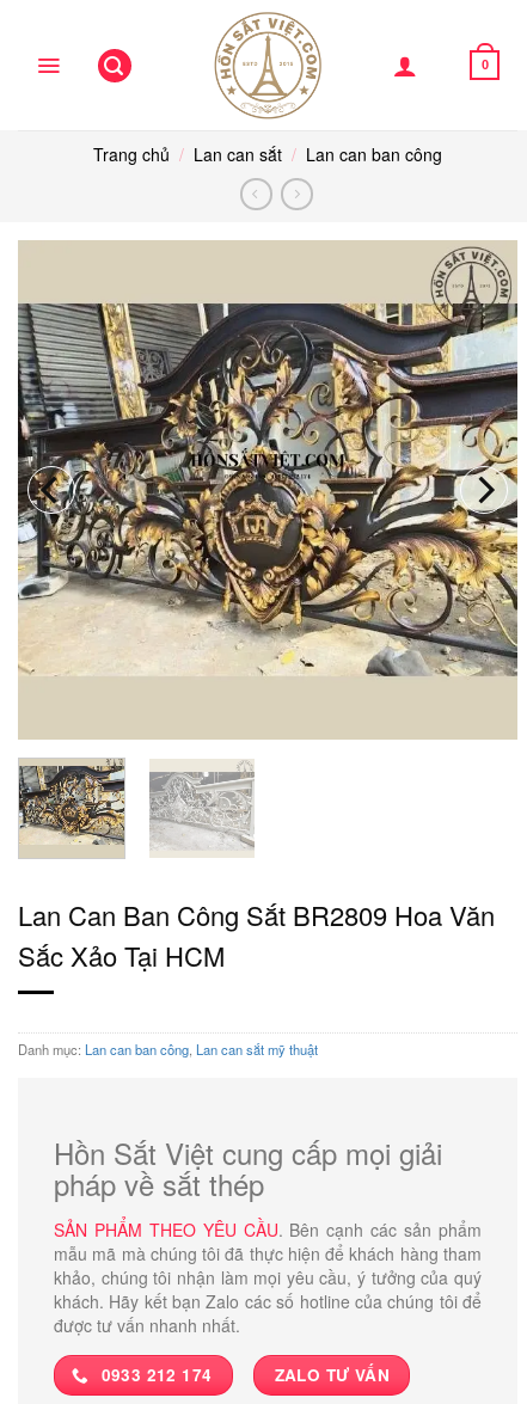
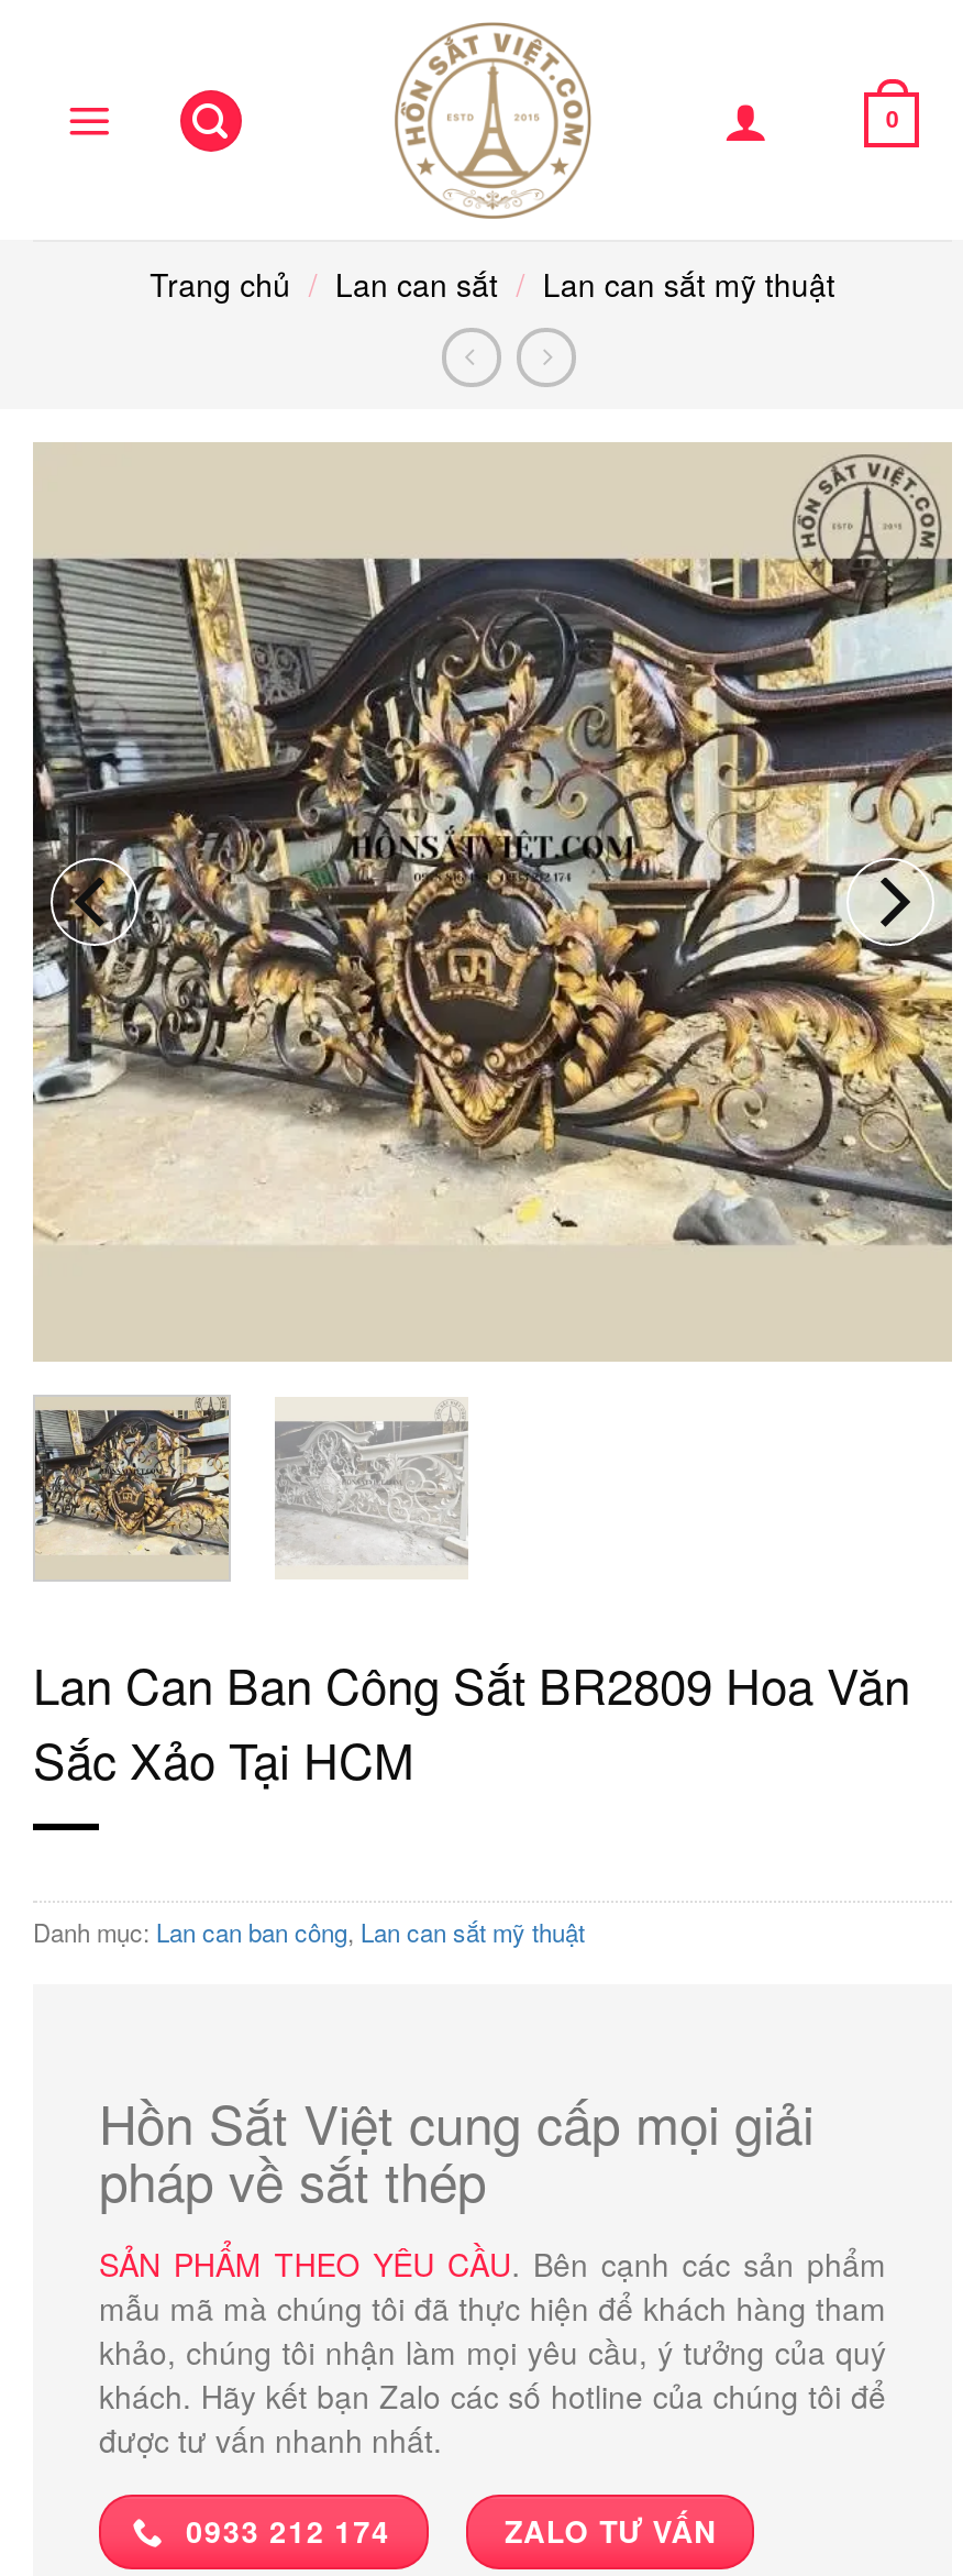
- Trang chủ / Lan can sắt / Lan can ban công
+ Trang chủ / Lan can sắt / Lan can sắt mỹ thuật
